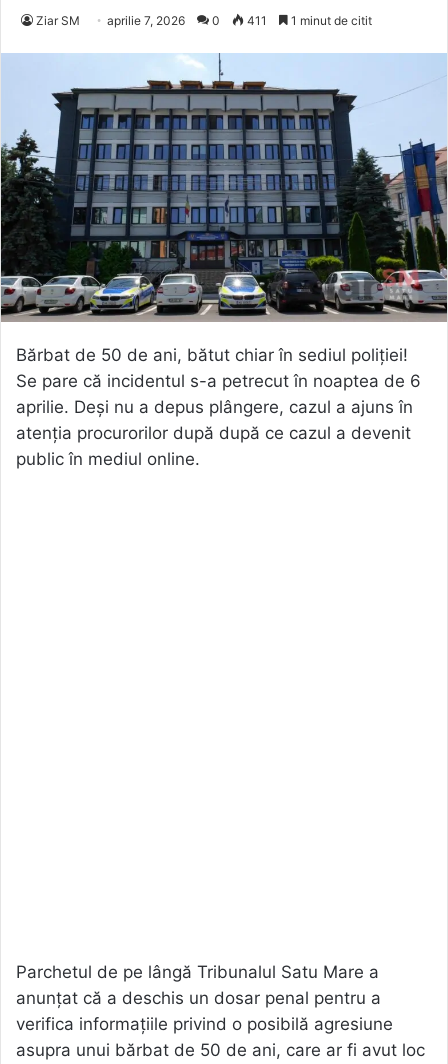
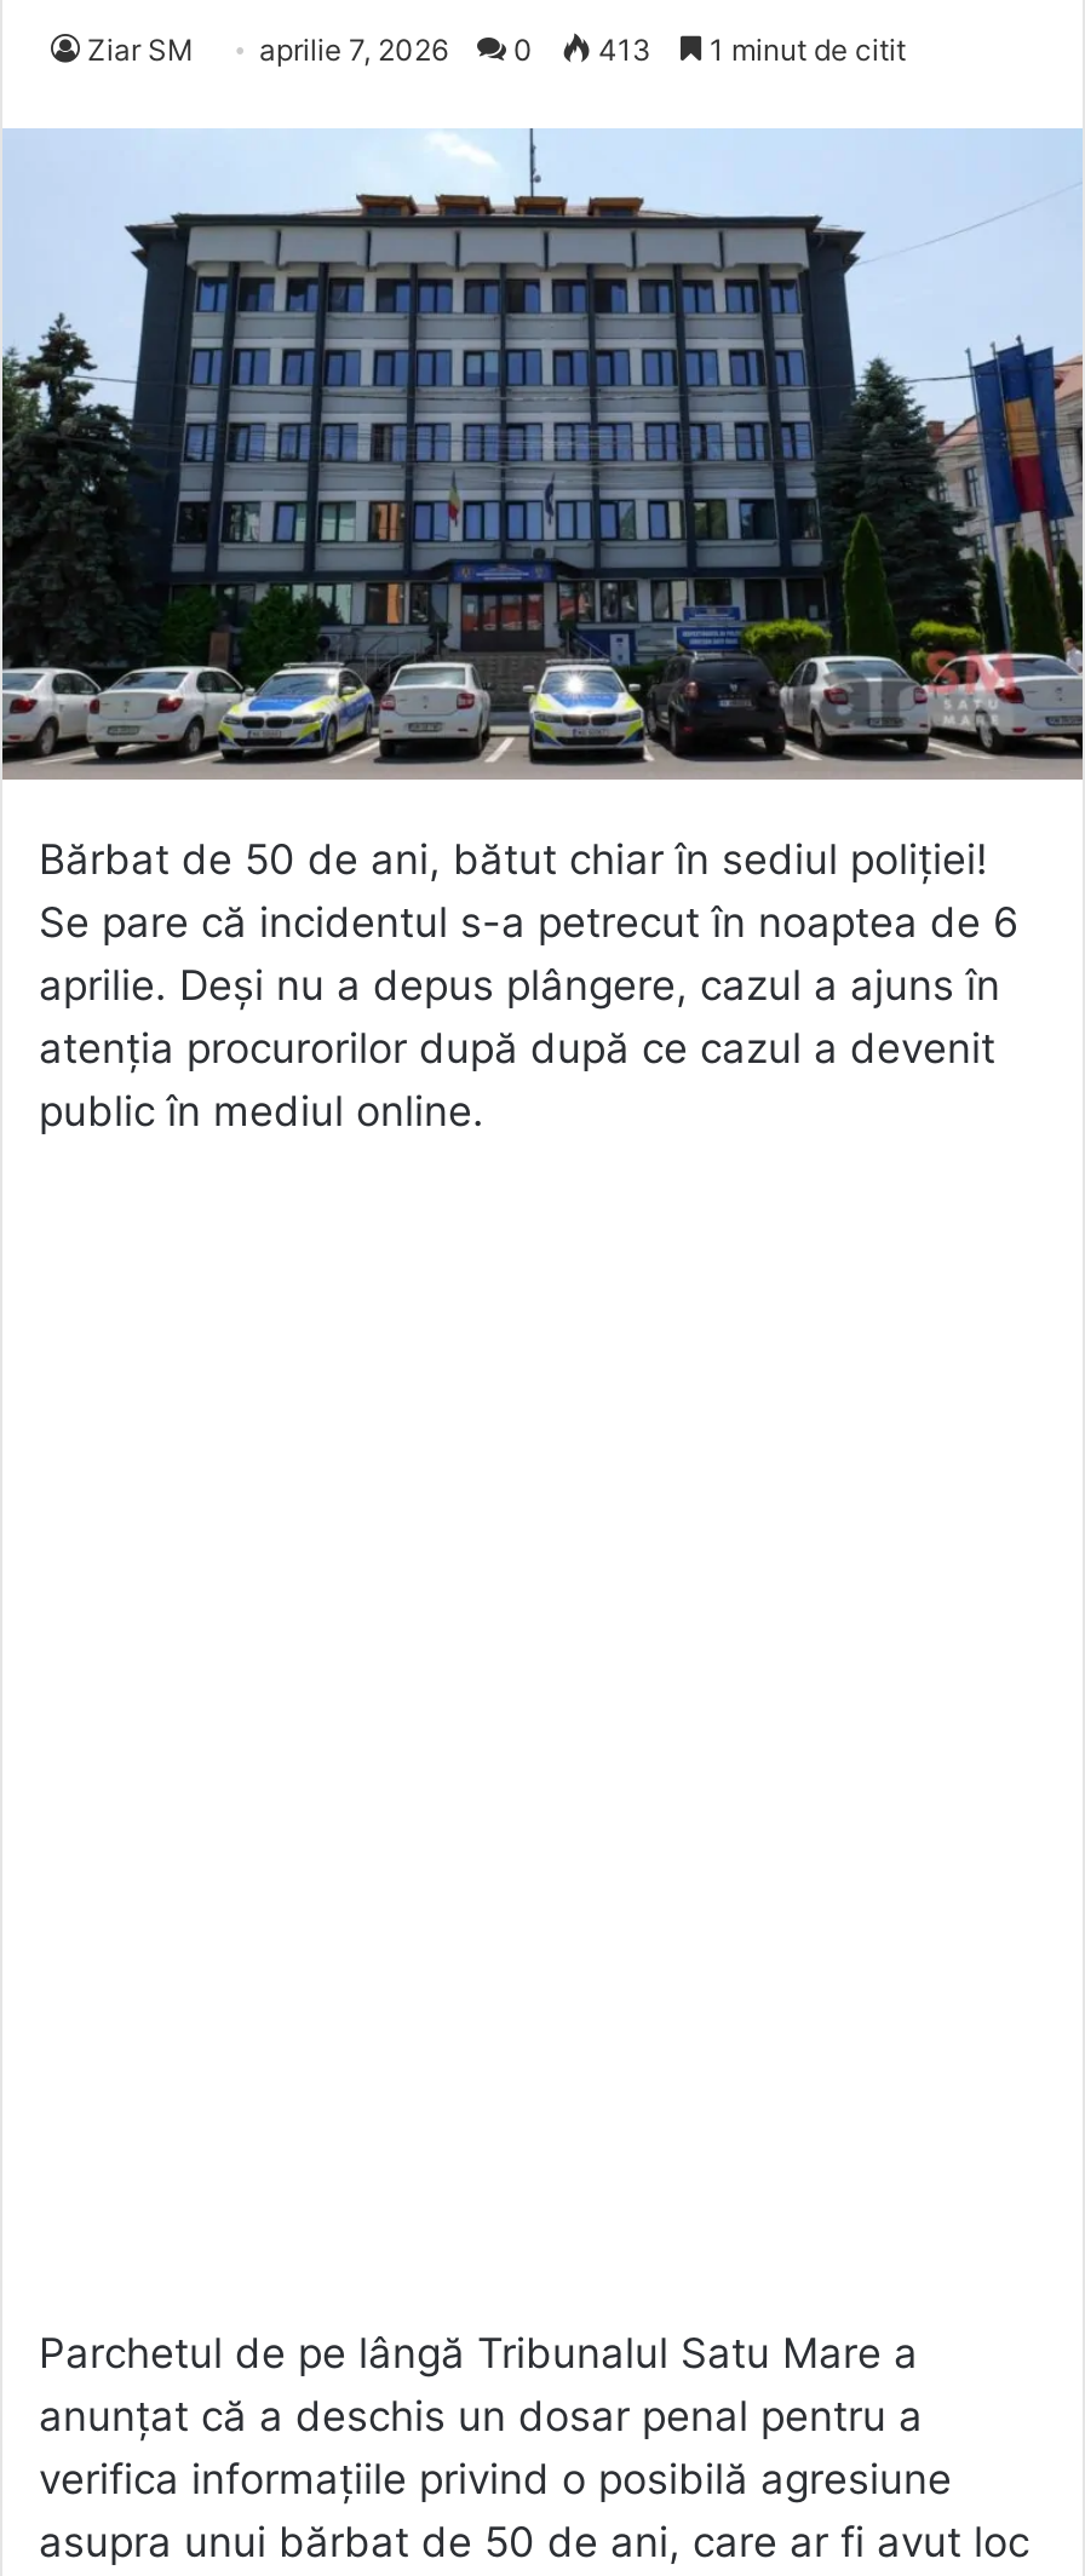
- Ziar SM aprilie 7, 2026 0 411 1 minut de citit
+ Ziar SM aprilie 7, 2026 0 413 1 minut de citit
